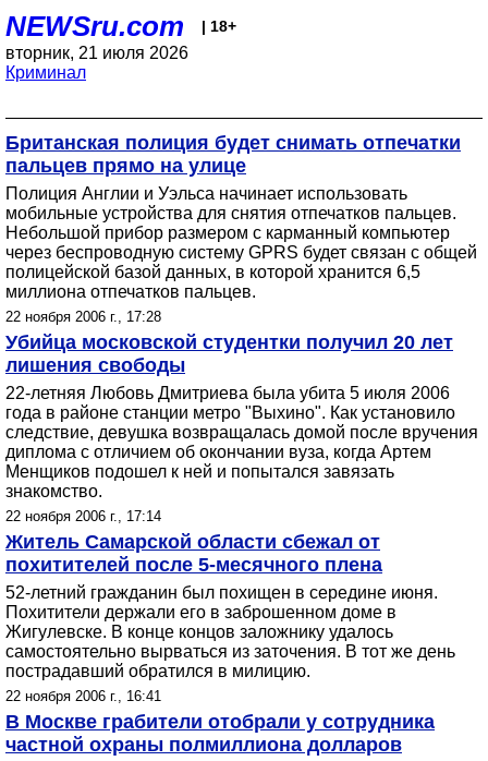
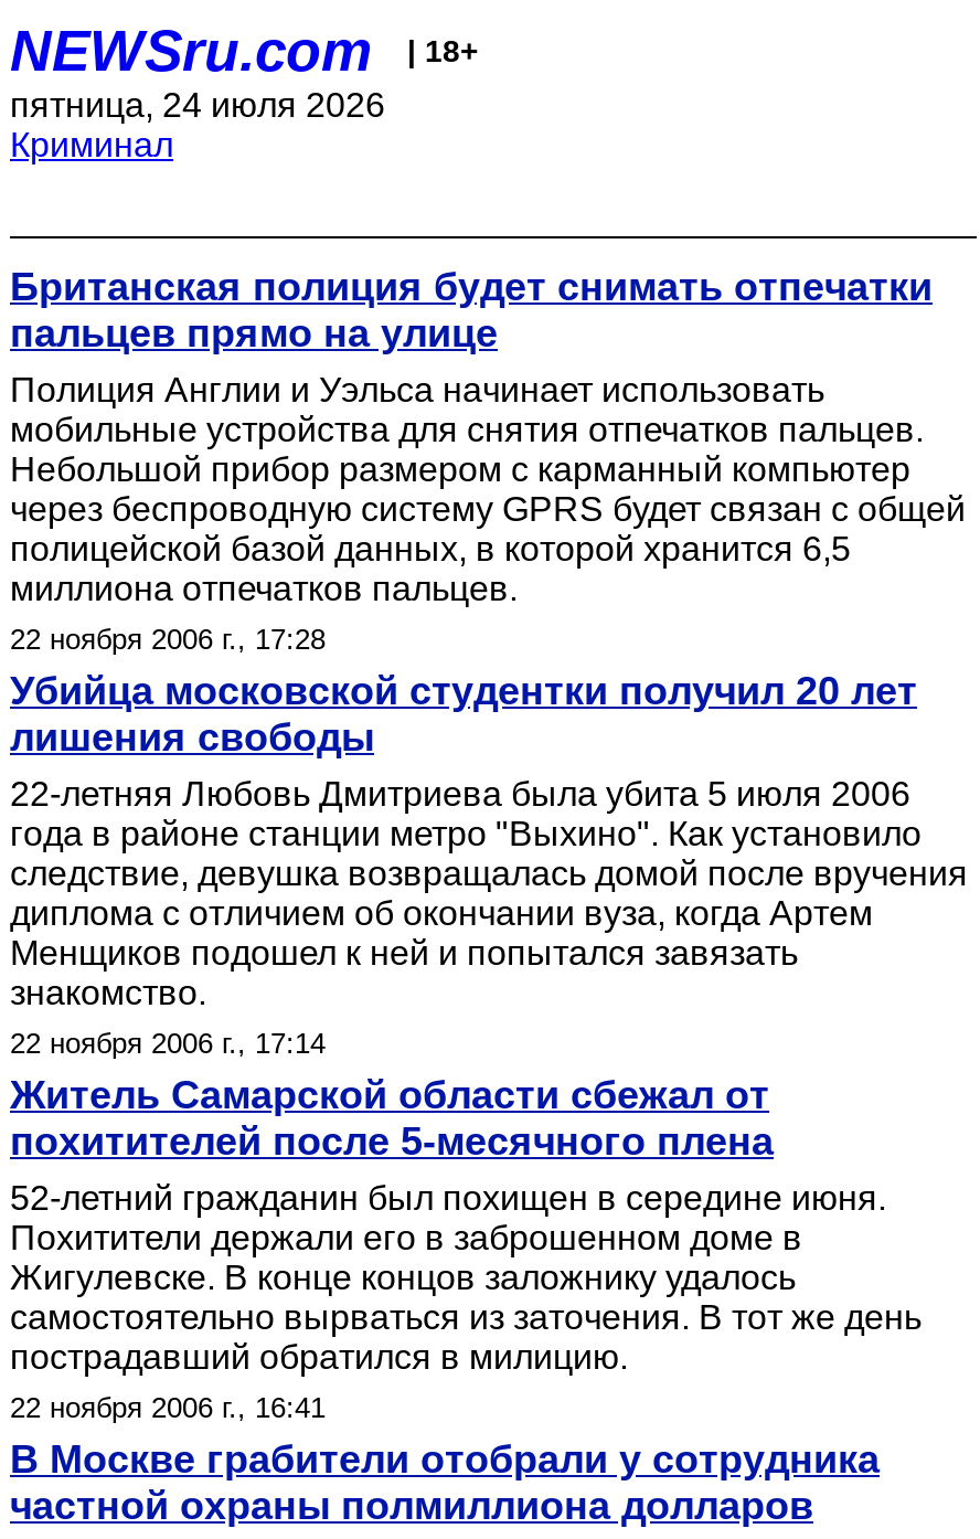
- вторник, 21 июля 2026
+ пятница, 24 июля 2026
